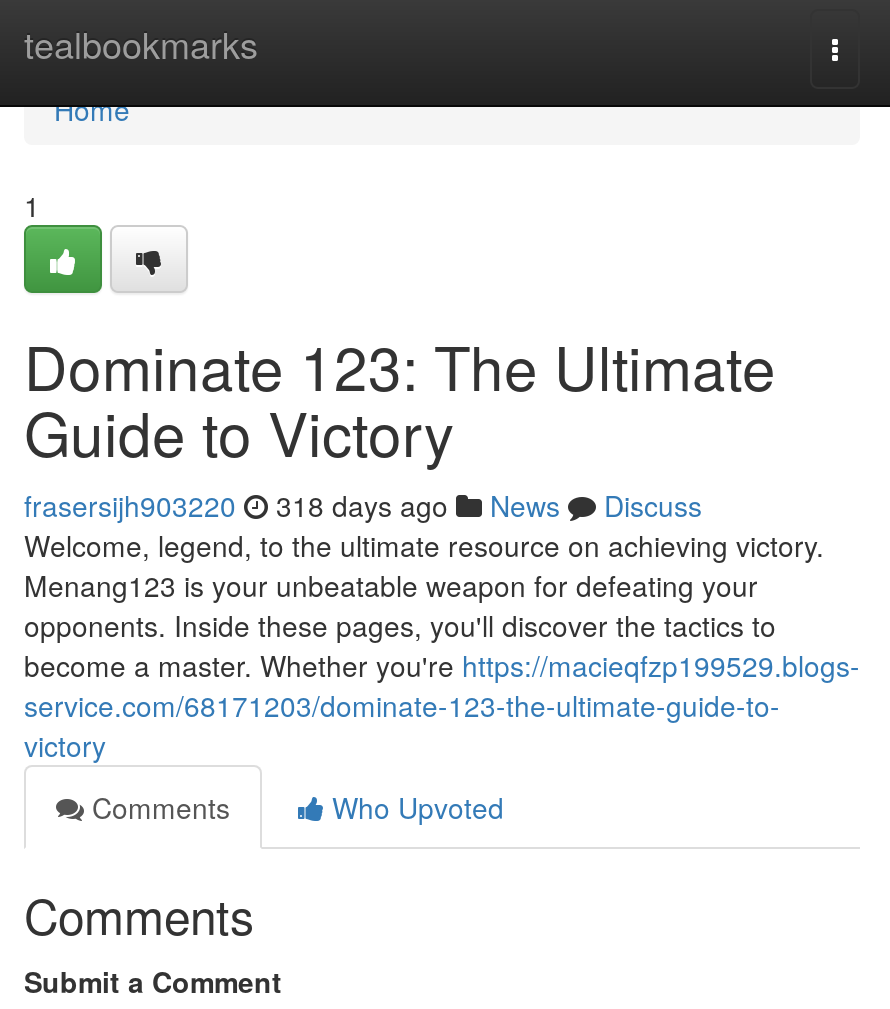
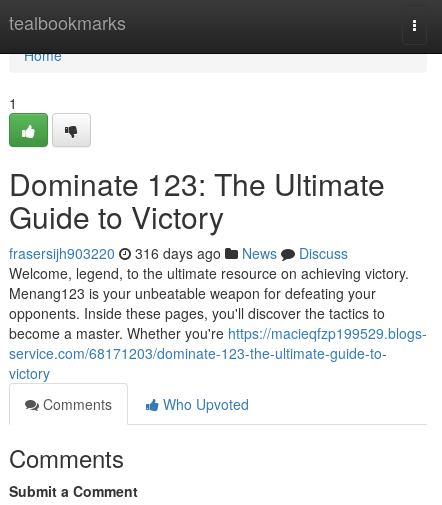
- frasersijh903220 318 days ago News Discuss
+ frasersijh903220 316 days ago News Discuss
